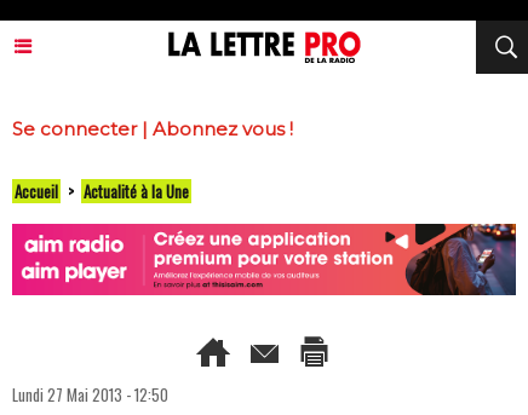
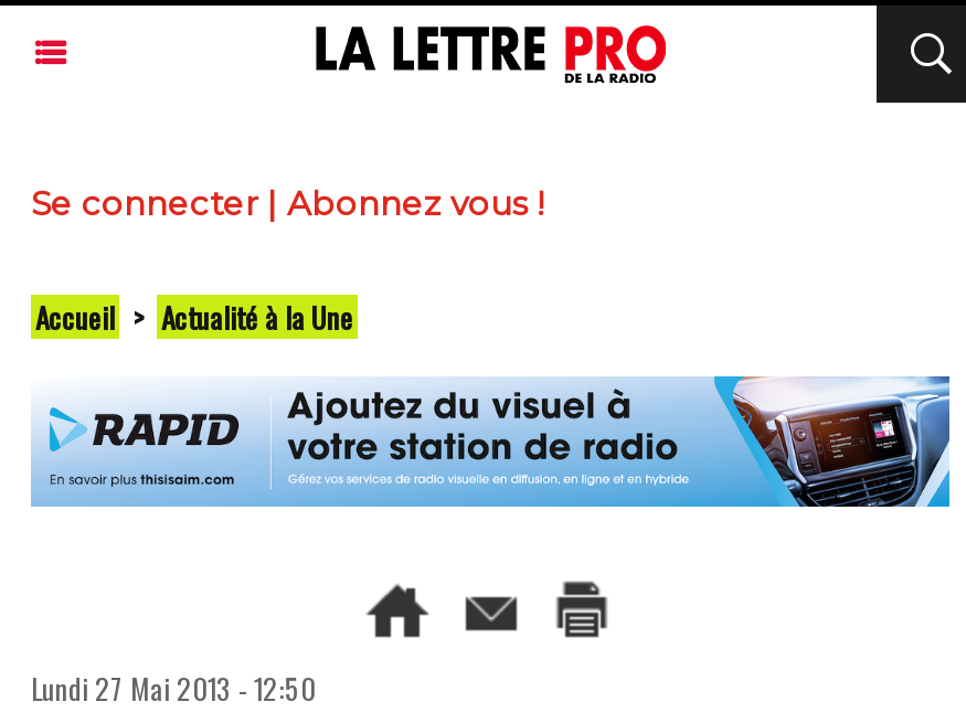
- [image]
+ [image]
